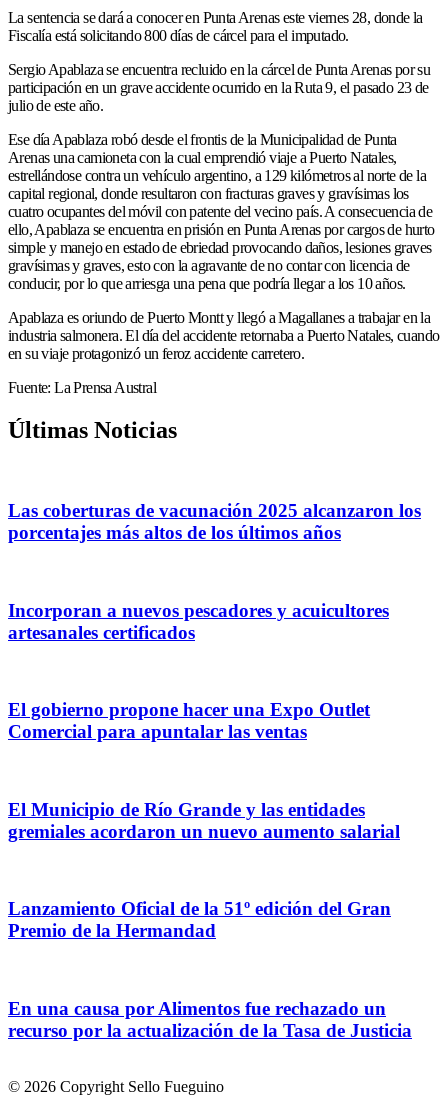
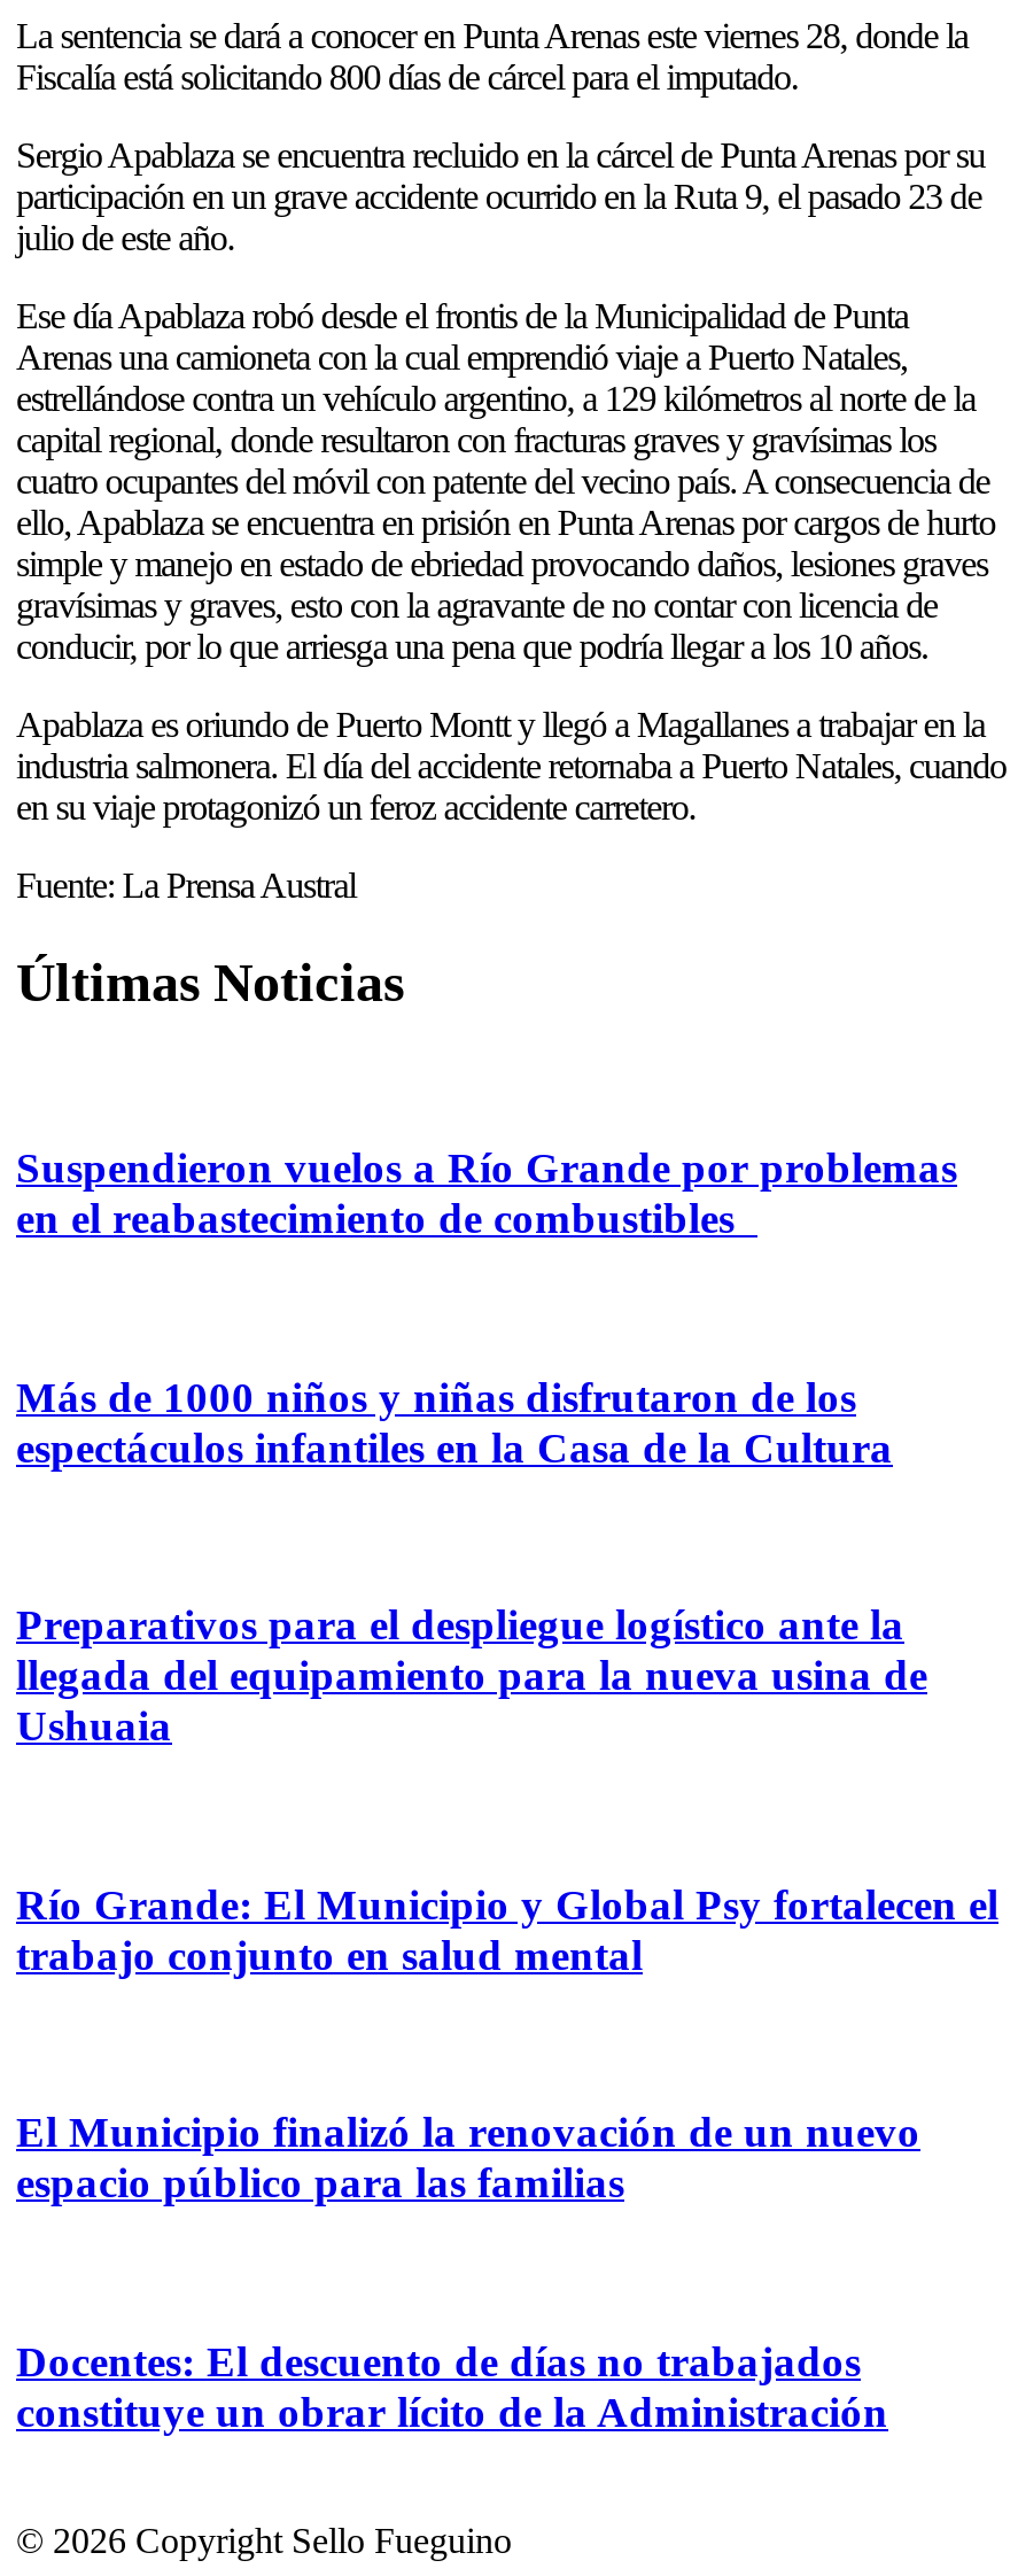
- Las coberturas de vacunación 2025 alcanzaron los
- porcentajes más altos de los últimos años
+ Suspendieron vuelos a Río Grande por problemas
+ en el reabastecimiento de combustibles

- Incorporan a nuevos pescadores y acuicultores
- artesanales certificados
+ Más de 1000 niños y niñas disfrutaron de los
+ espectáculos infantiles en la Casa de la Cultura

- El gobierno propone hacer una Expo Outlet
- Comercial para apuntalar las ventas
+ Preparativos para el despliegue logístico ante la
+ llegada del equipamiento para la nueva usina de
+ Ushuaia

- El Municipio de Río Grande y las entidades
- gremiales acordaron un nuevo aumento salarial
+ Río Grande: El Municipio y Global Psy fortalecen el
+ trabajo conjunto en salud mental

- Lanzamiento Oficial de la 51º edición del Gran
- Premio de la Hermandad
+ El Municipio finalizó la renovación de un nuevo
+ espacio público para las familias

- En una causa por Alimentos fue rechazado un
- recurso por la actualización de la Tasa de Justicia
+ Docentes: El descuento de días no trabajados
+ constituye un obrar lícito de la Administración
